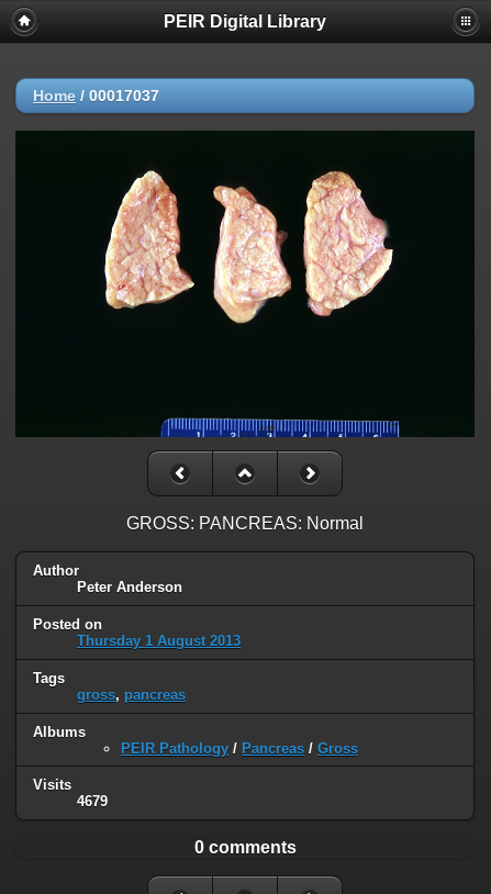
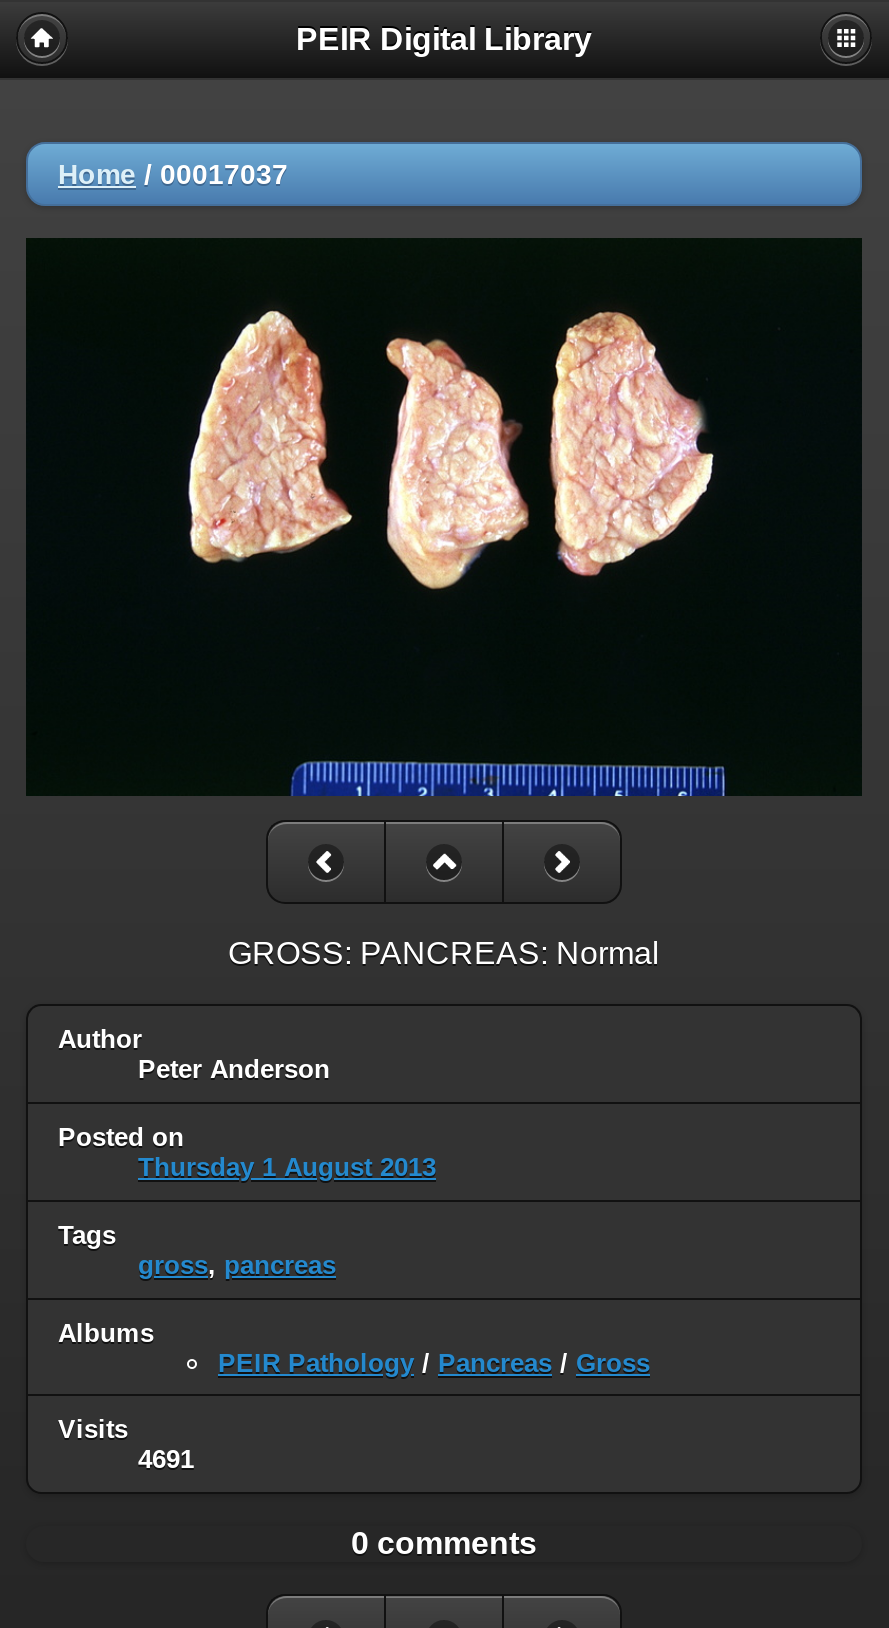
- 4679
+ 4691
